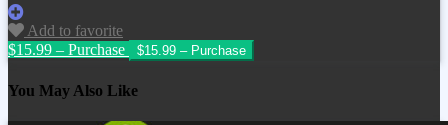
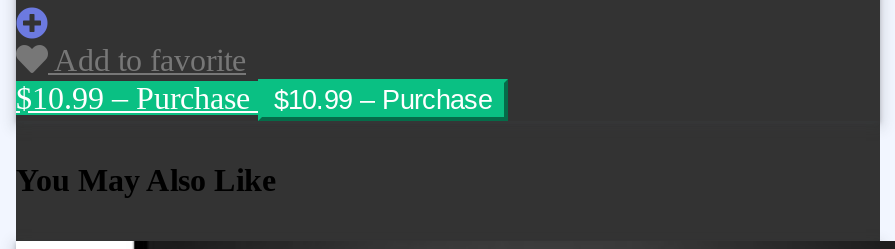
- $15.99 – Purchase
+ $10.99 – Purchase
